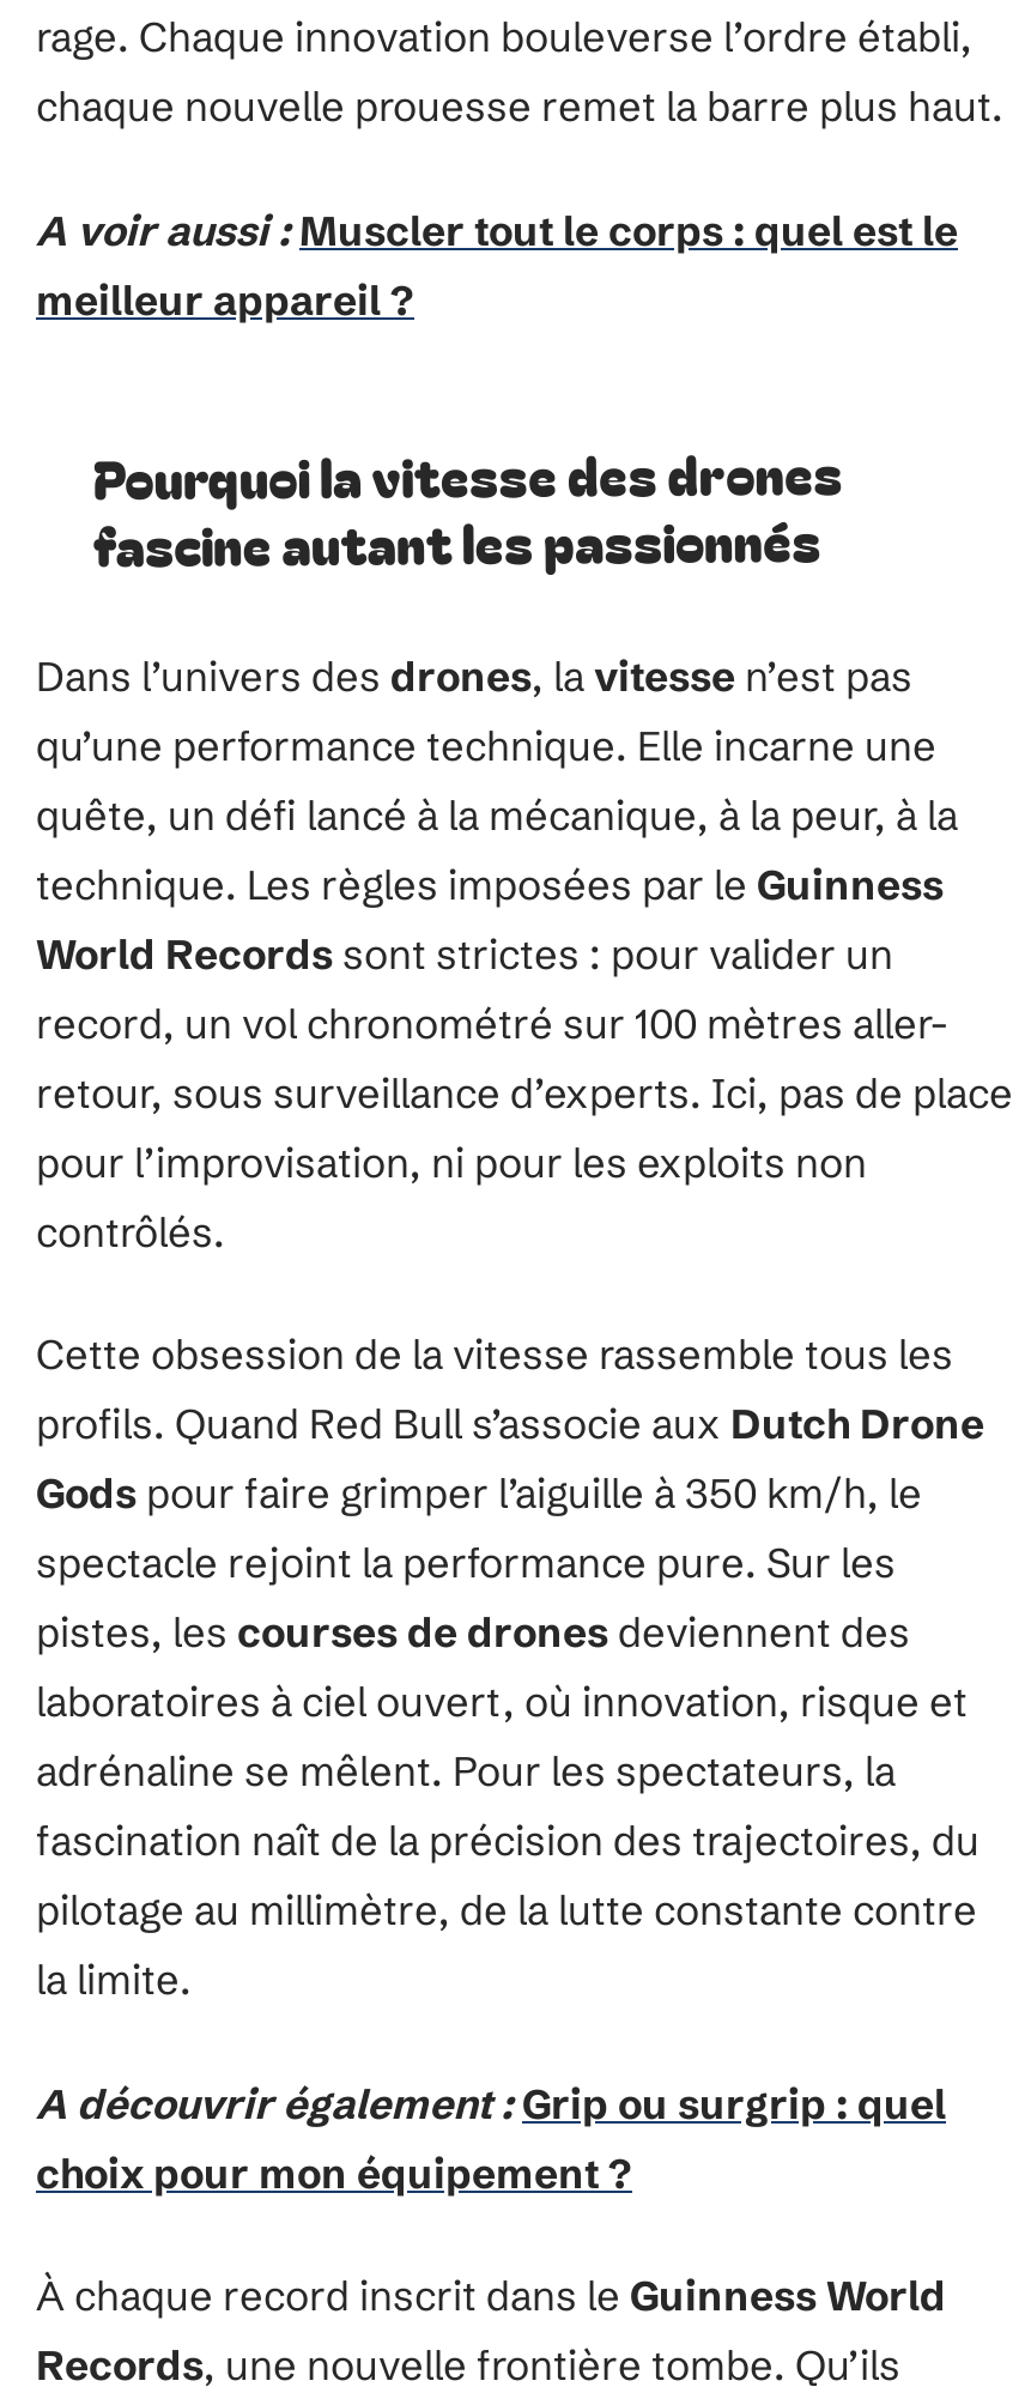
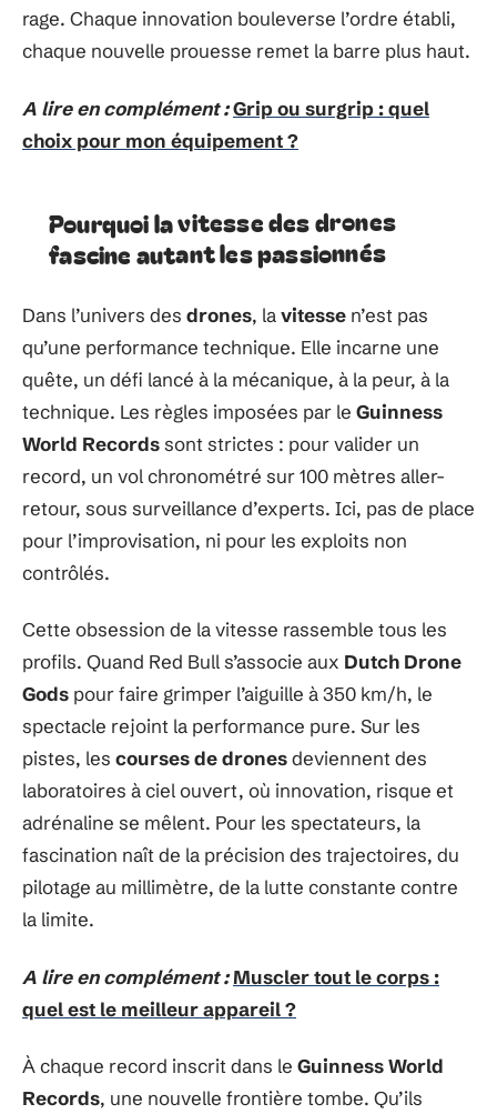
- A voir aussi : Muscler tout le corps : quel est le
- meilleur appareil ?
+ A lire en complément : Grip ou surgrip : quel

- A découvrir également : Grip ou surgrip : quel
+ A lire en complément : Muscler tout le corps :
+ quel est le meilleur appareil ?

moved up: choix pour mon équipement ?
